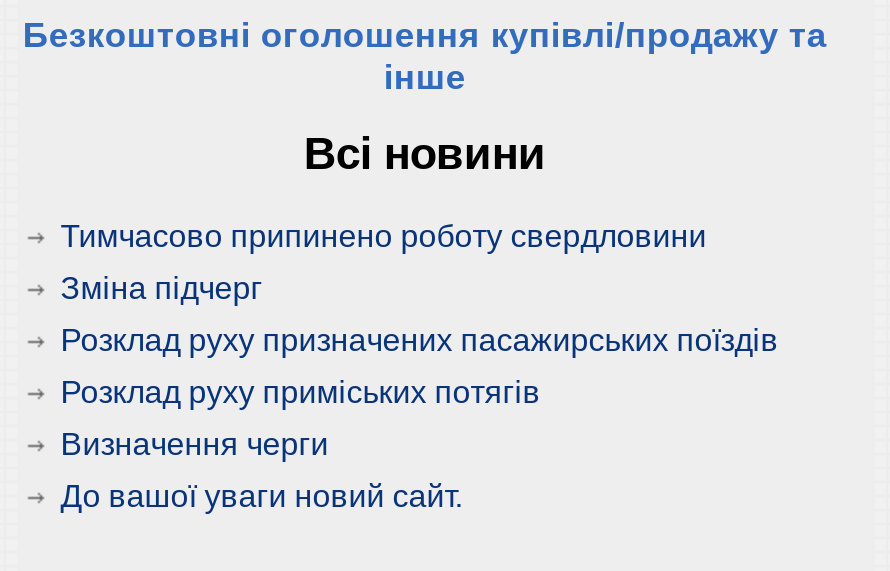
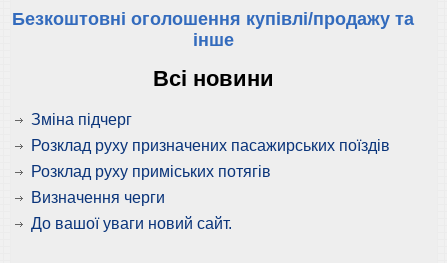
- Тимчасово припинено роботу свердловини
